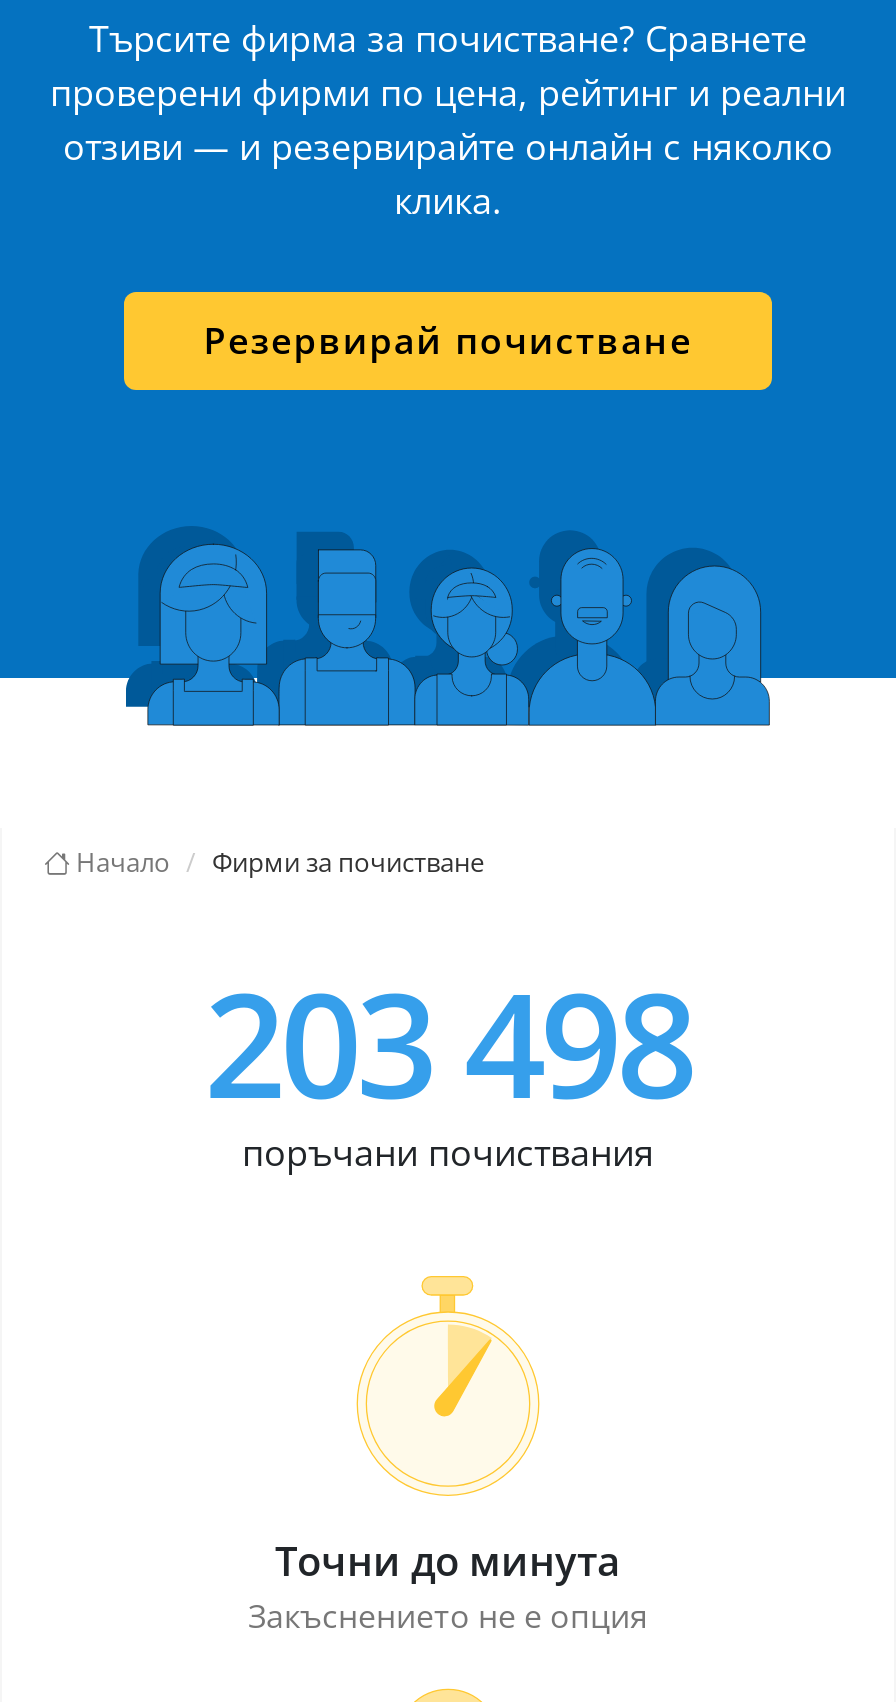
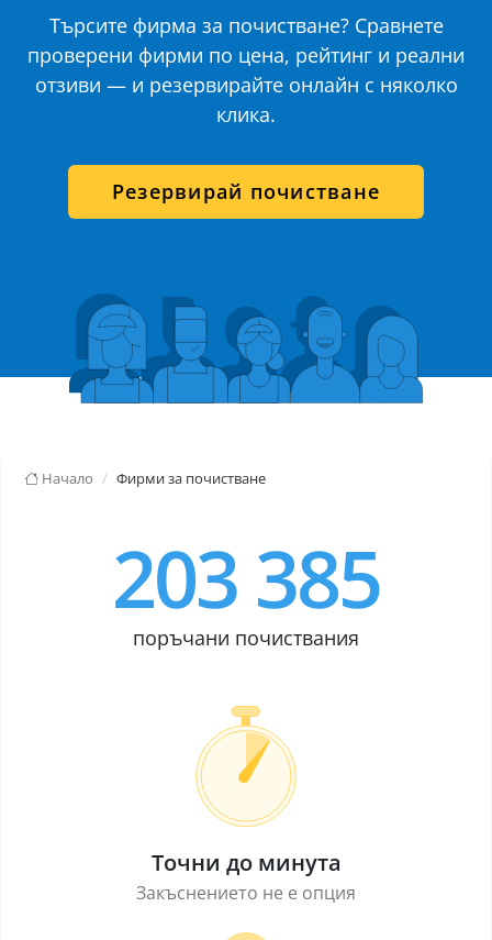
- 203 498
+ 203 385
